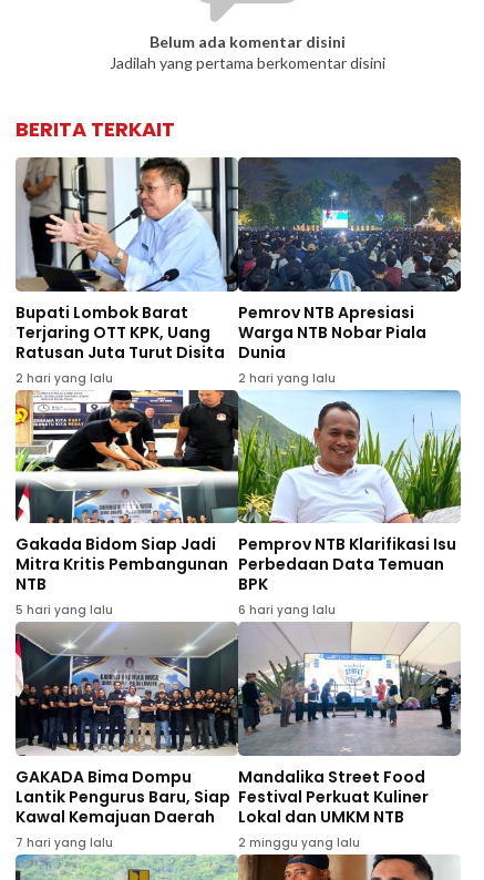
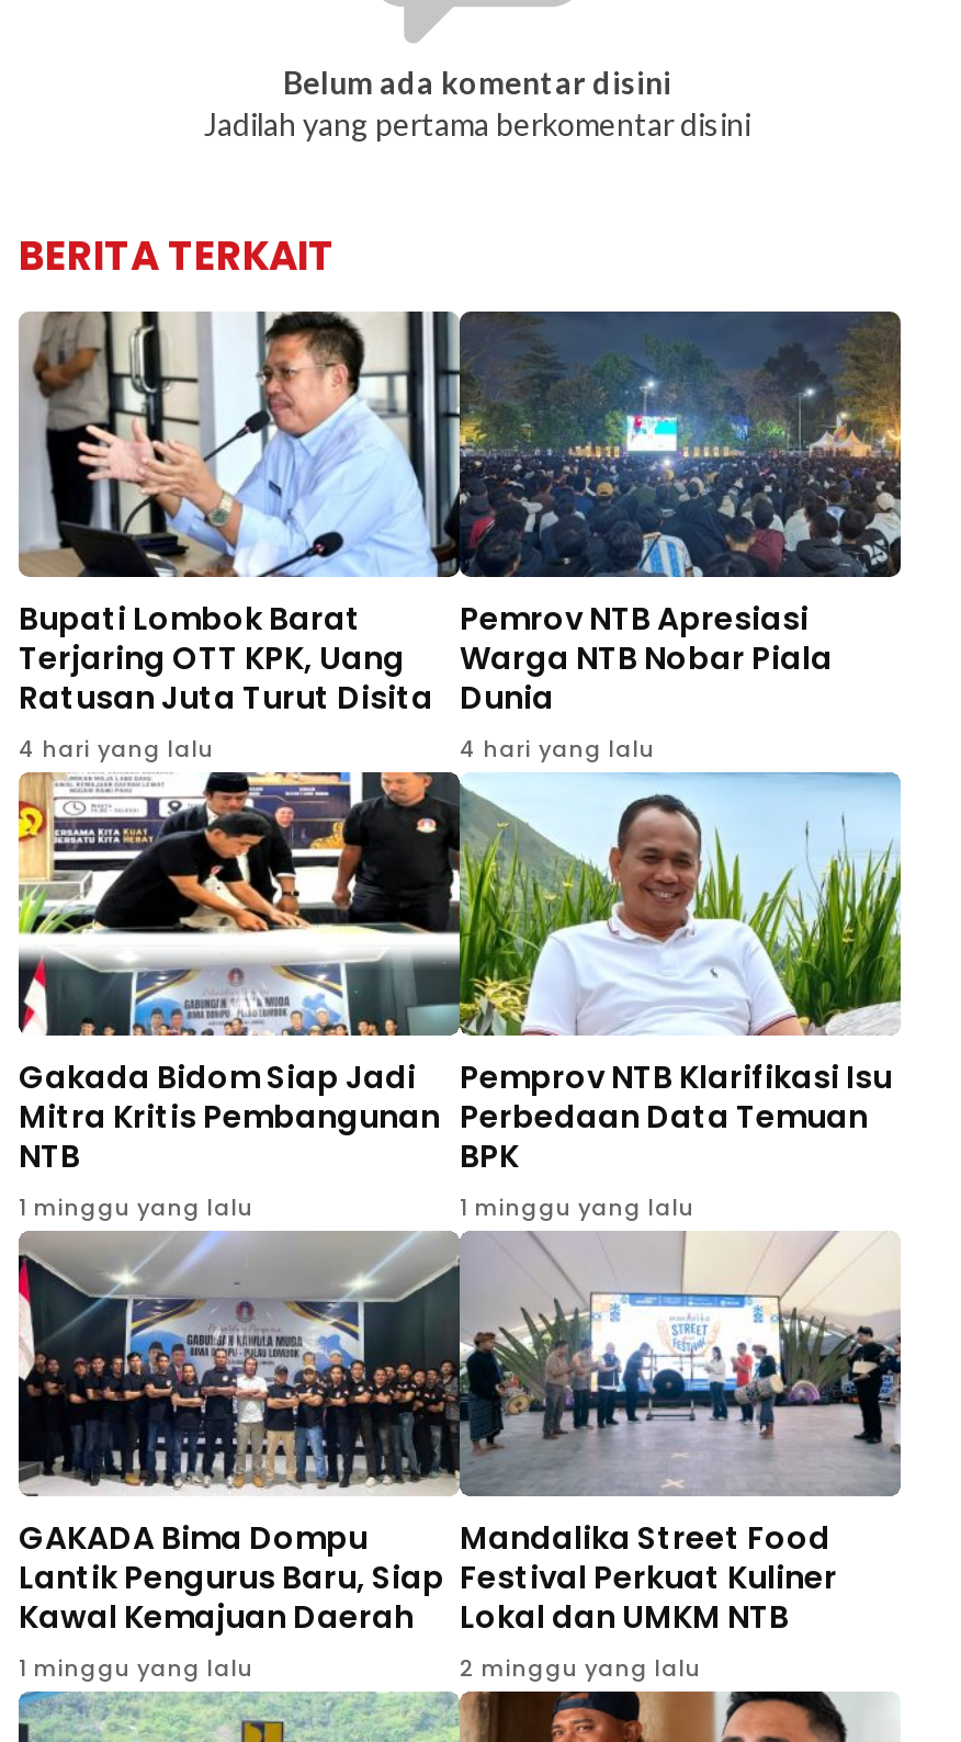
- 2 hari yang lalu
+ 4 hari yang lalu

- 2 hari yang lalu
+ 4 hari yang lalu

- 5 hari yang lalu
+ 1 minggu yang lalu

- 6 hari yang lalu
+ 1 minggu yang lalu

- 7 hari yang lalu
+ 1 minggu yang lalu
